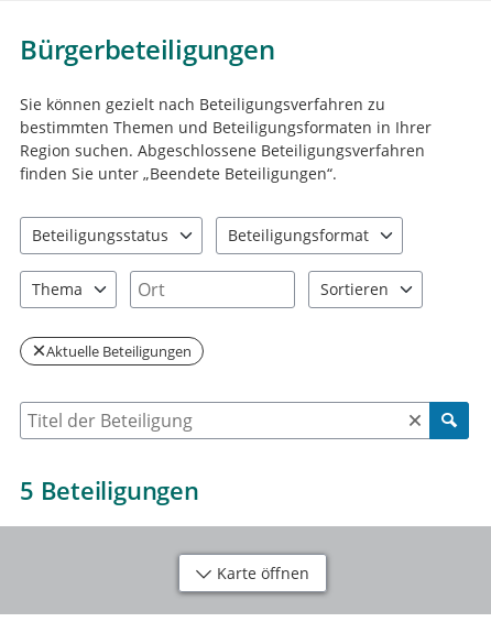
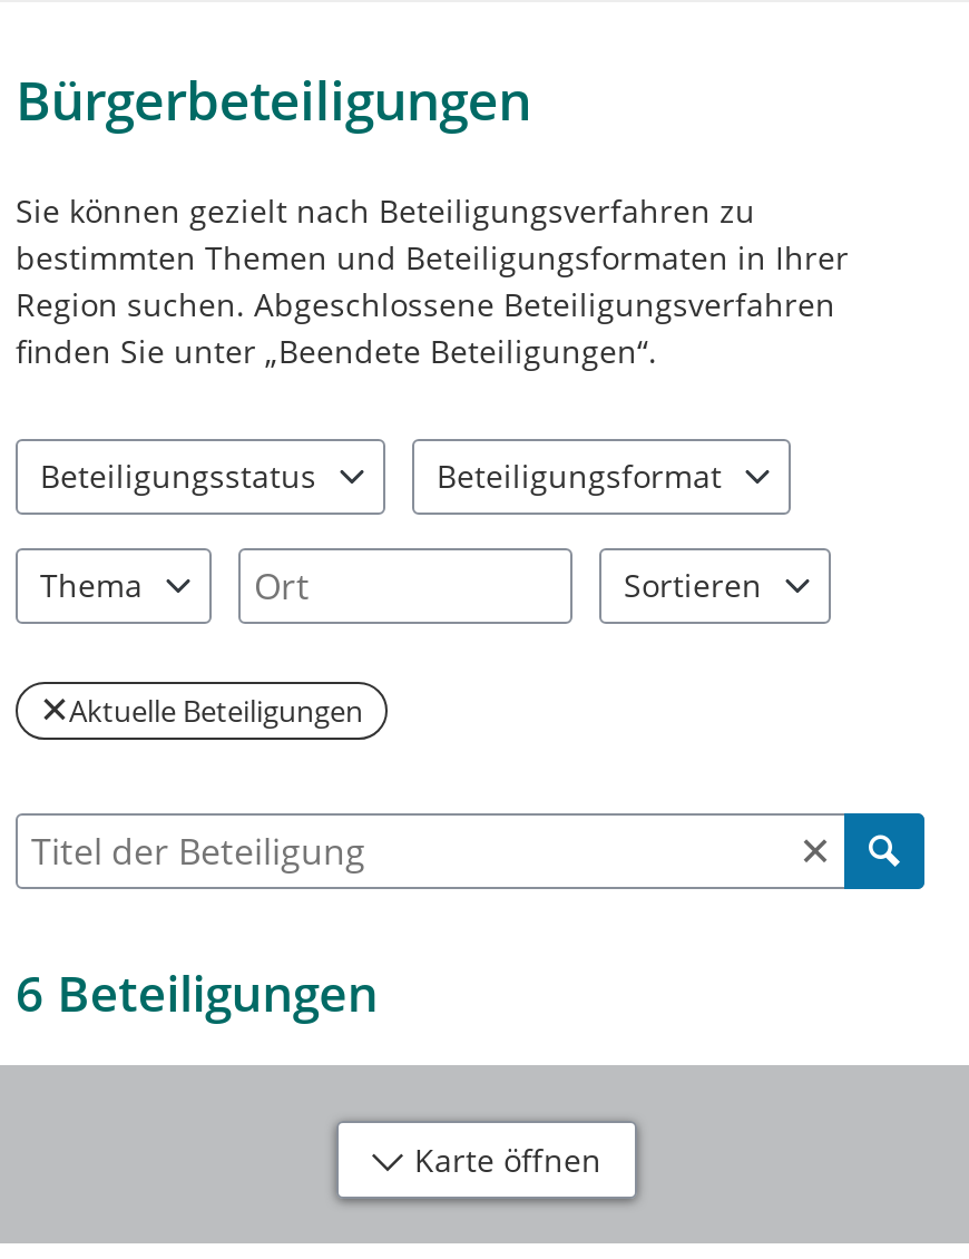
- 5 Beteiligungen
+ 6 Beteiligungen
